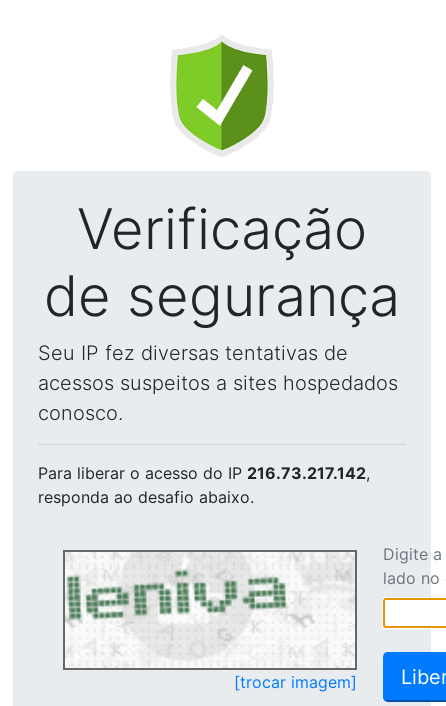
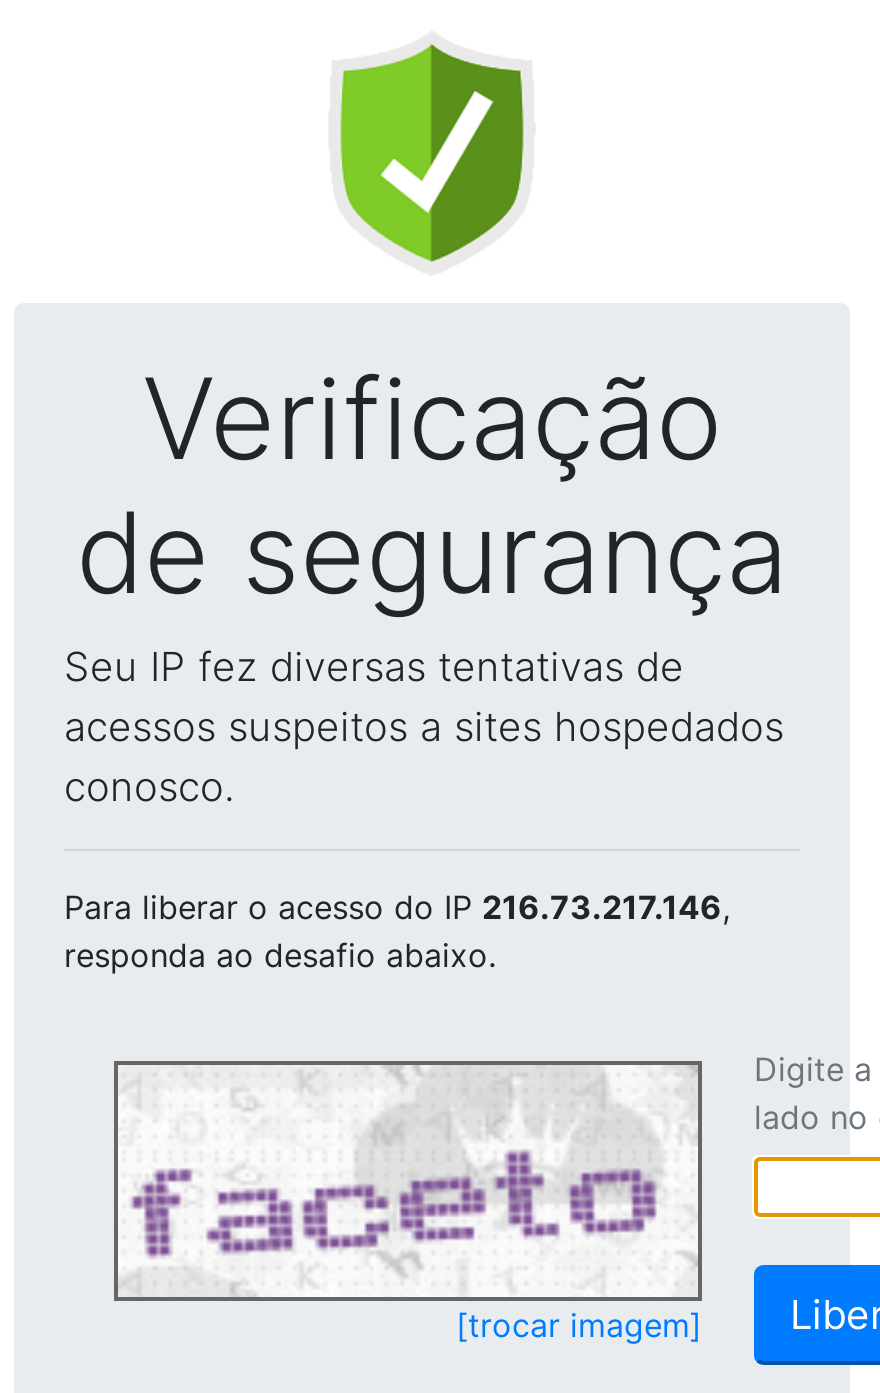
- Para liberar o acesso do IP 216.73.217.142,
+ Para liberar o acesso do IP 216.73.217.146,

- [image]
+ [image]
